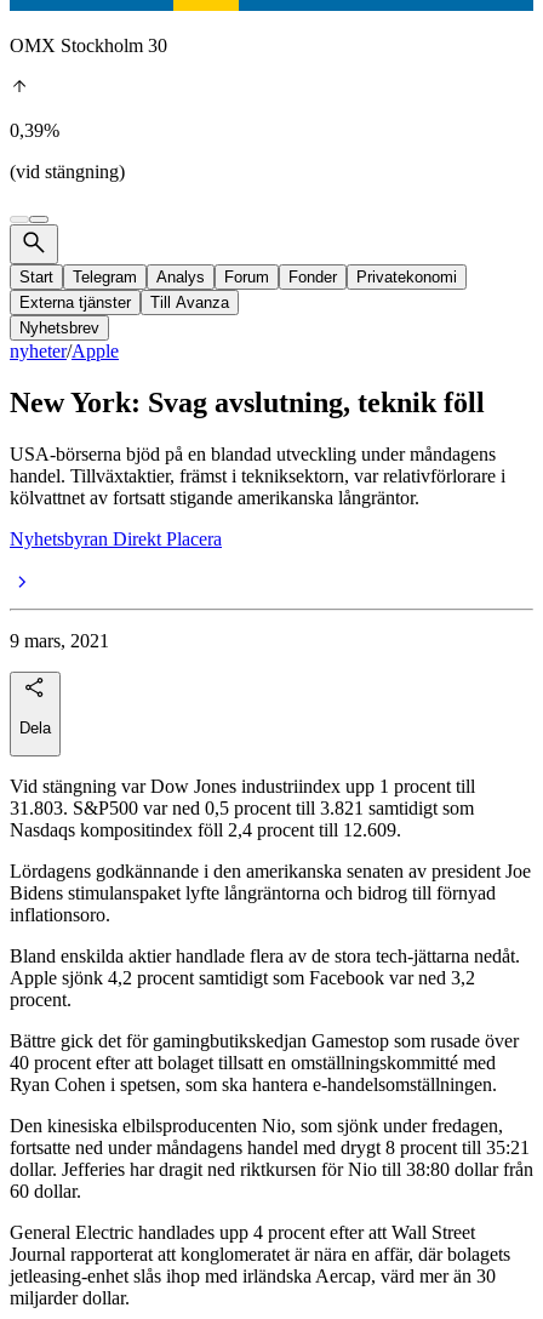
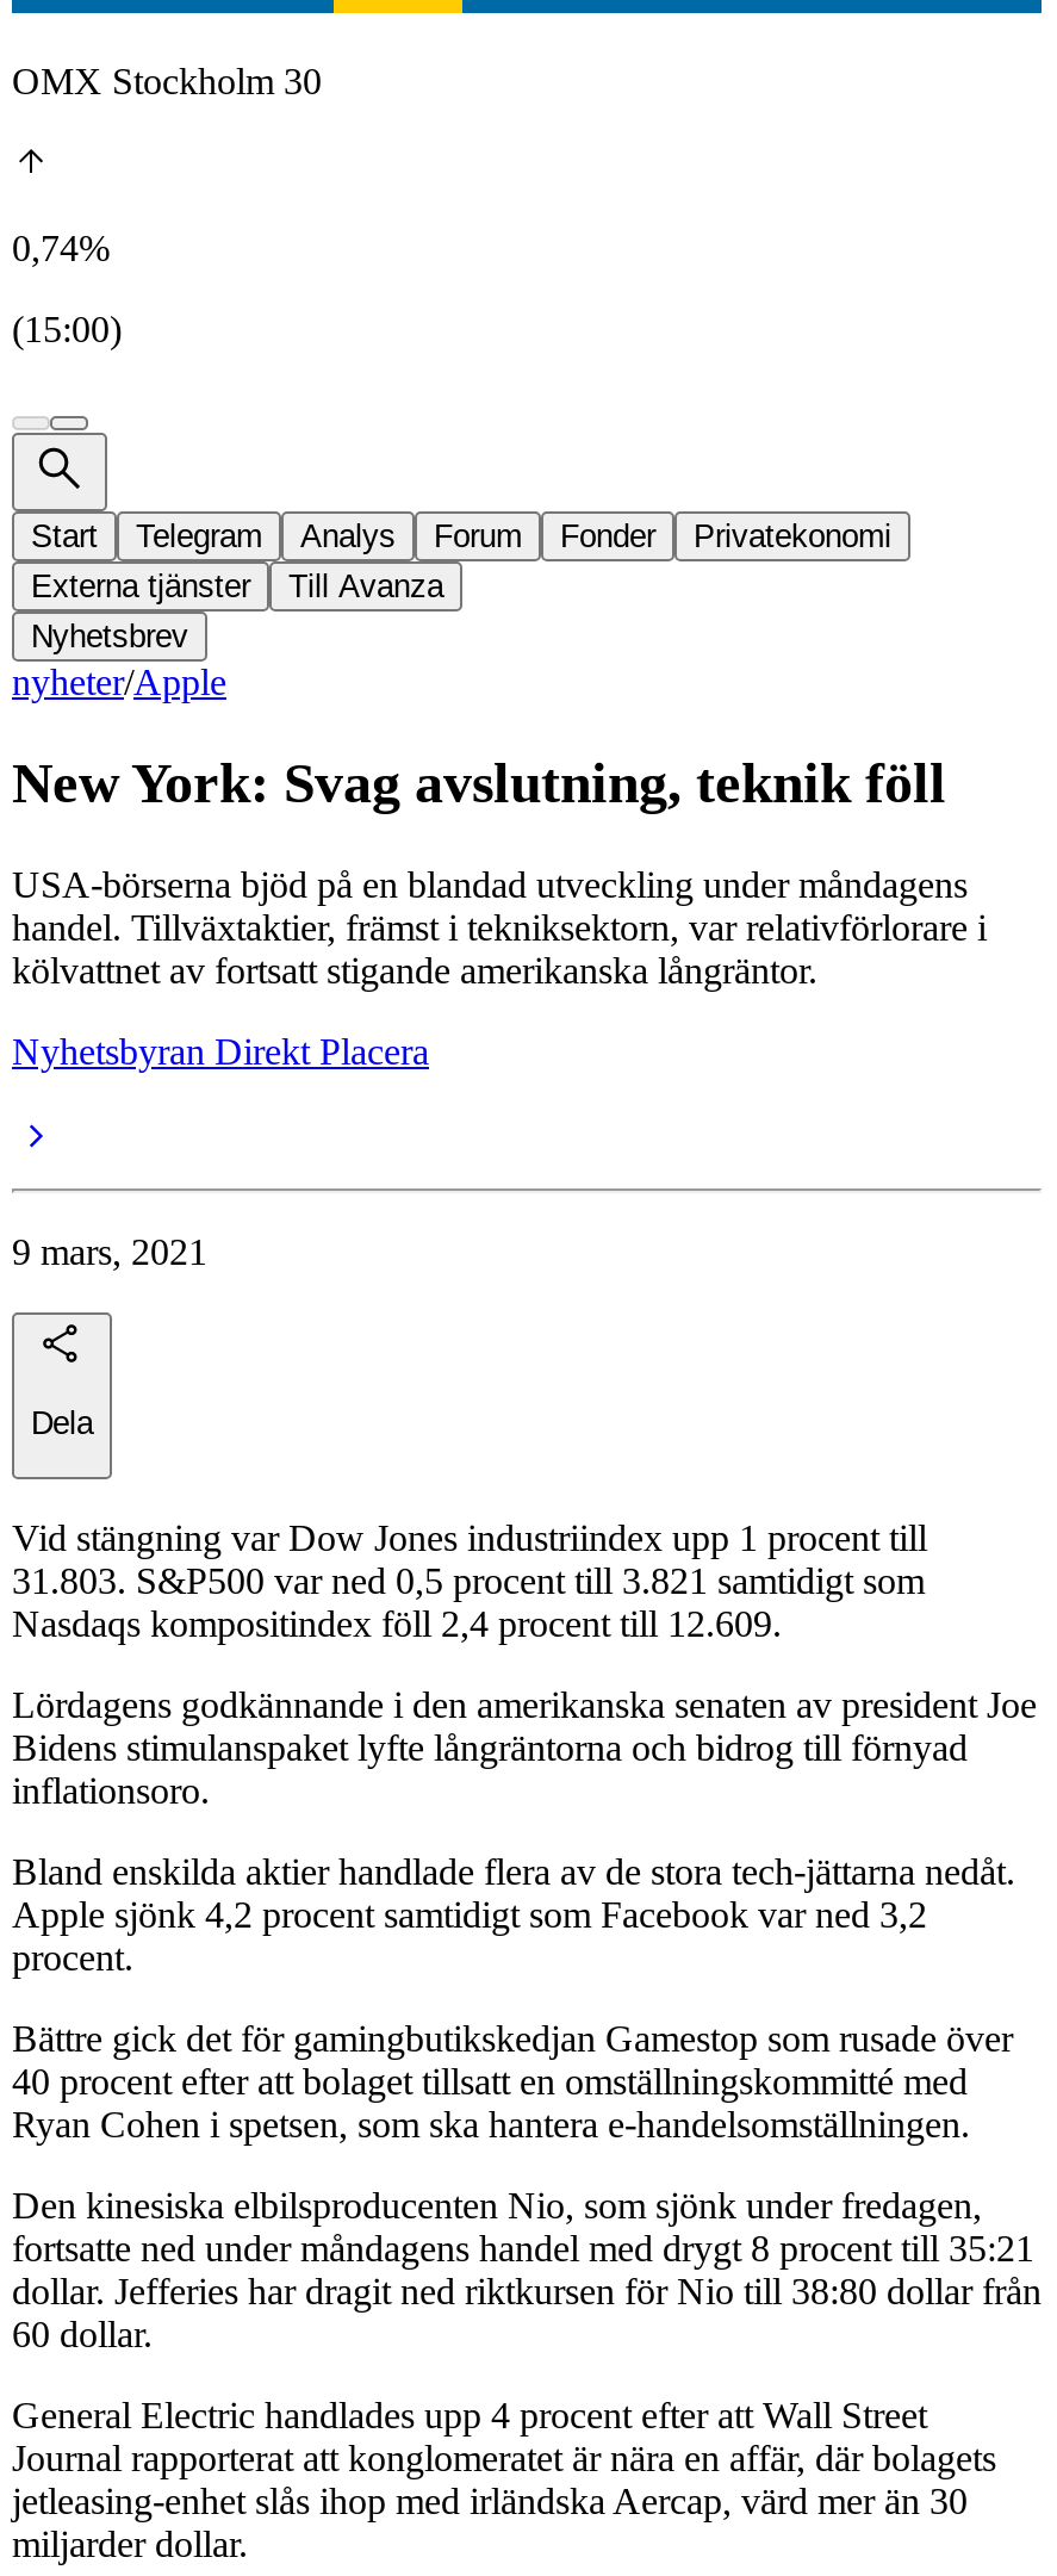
- 0,39%
+ 0,74%

- (vid stängning)
+ (15:00)
